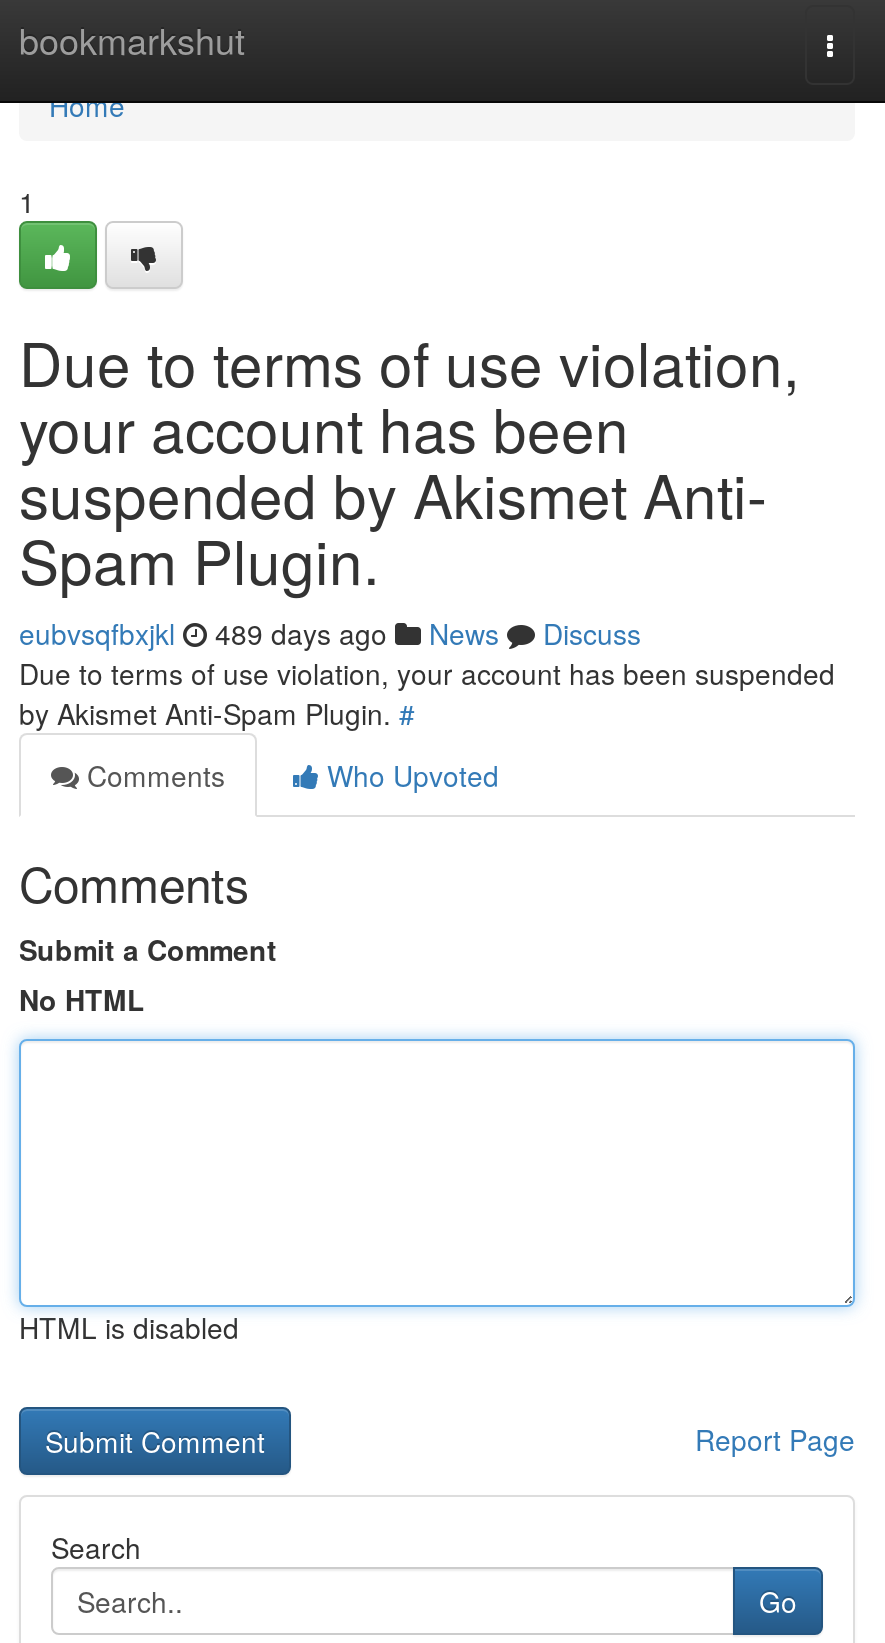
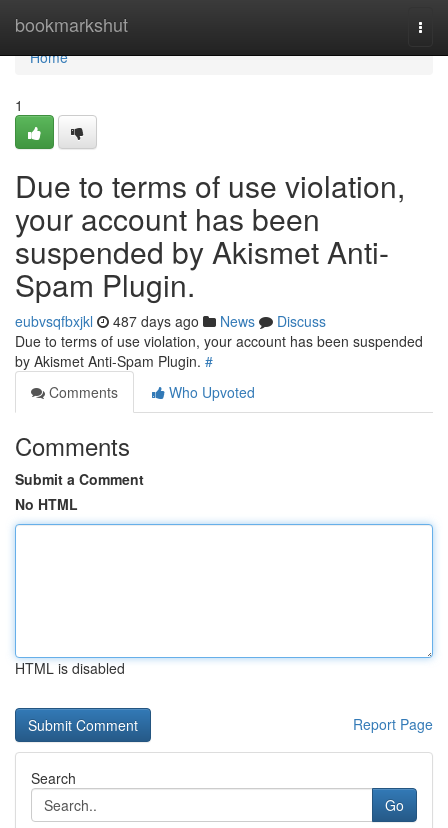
- eubvsqfbxjkl 489 days ago News Discuss
+ eubvsqfbxjkl 487 days ago News Discuss
